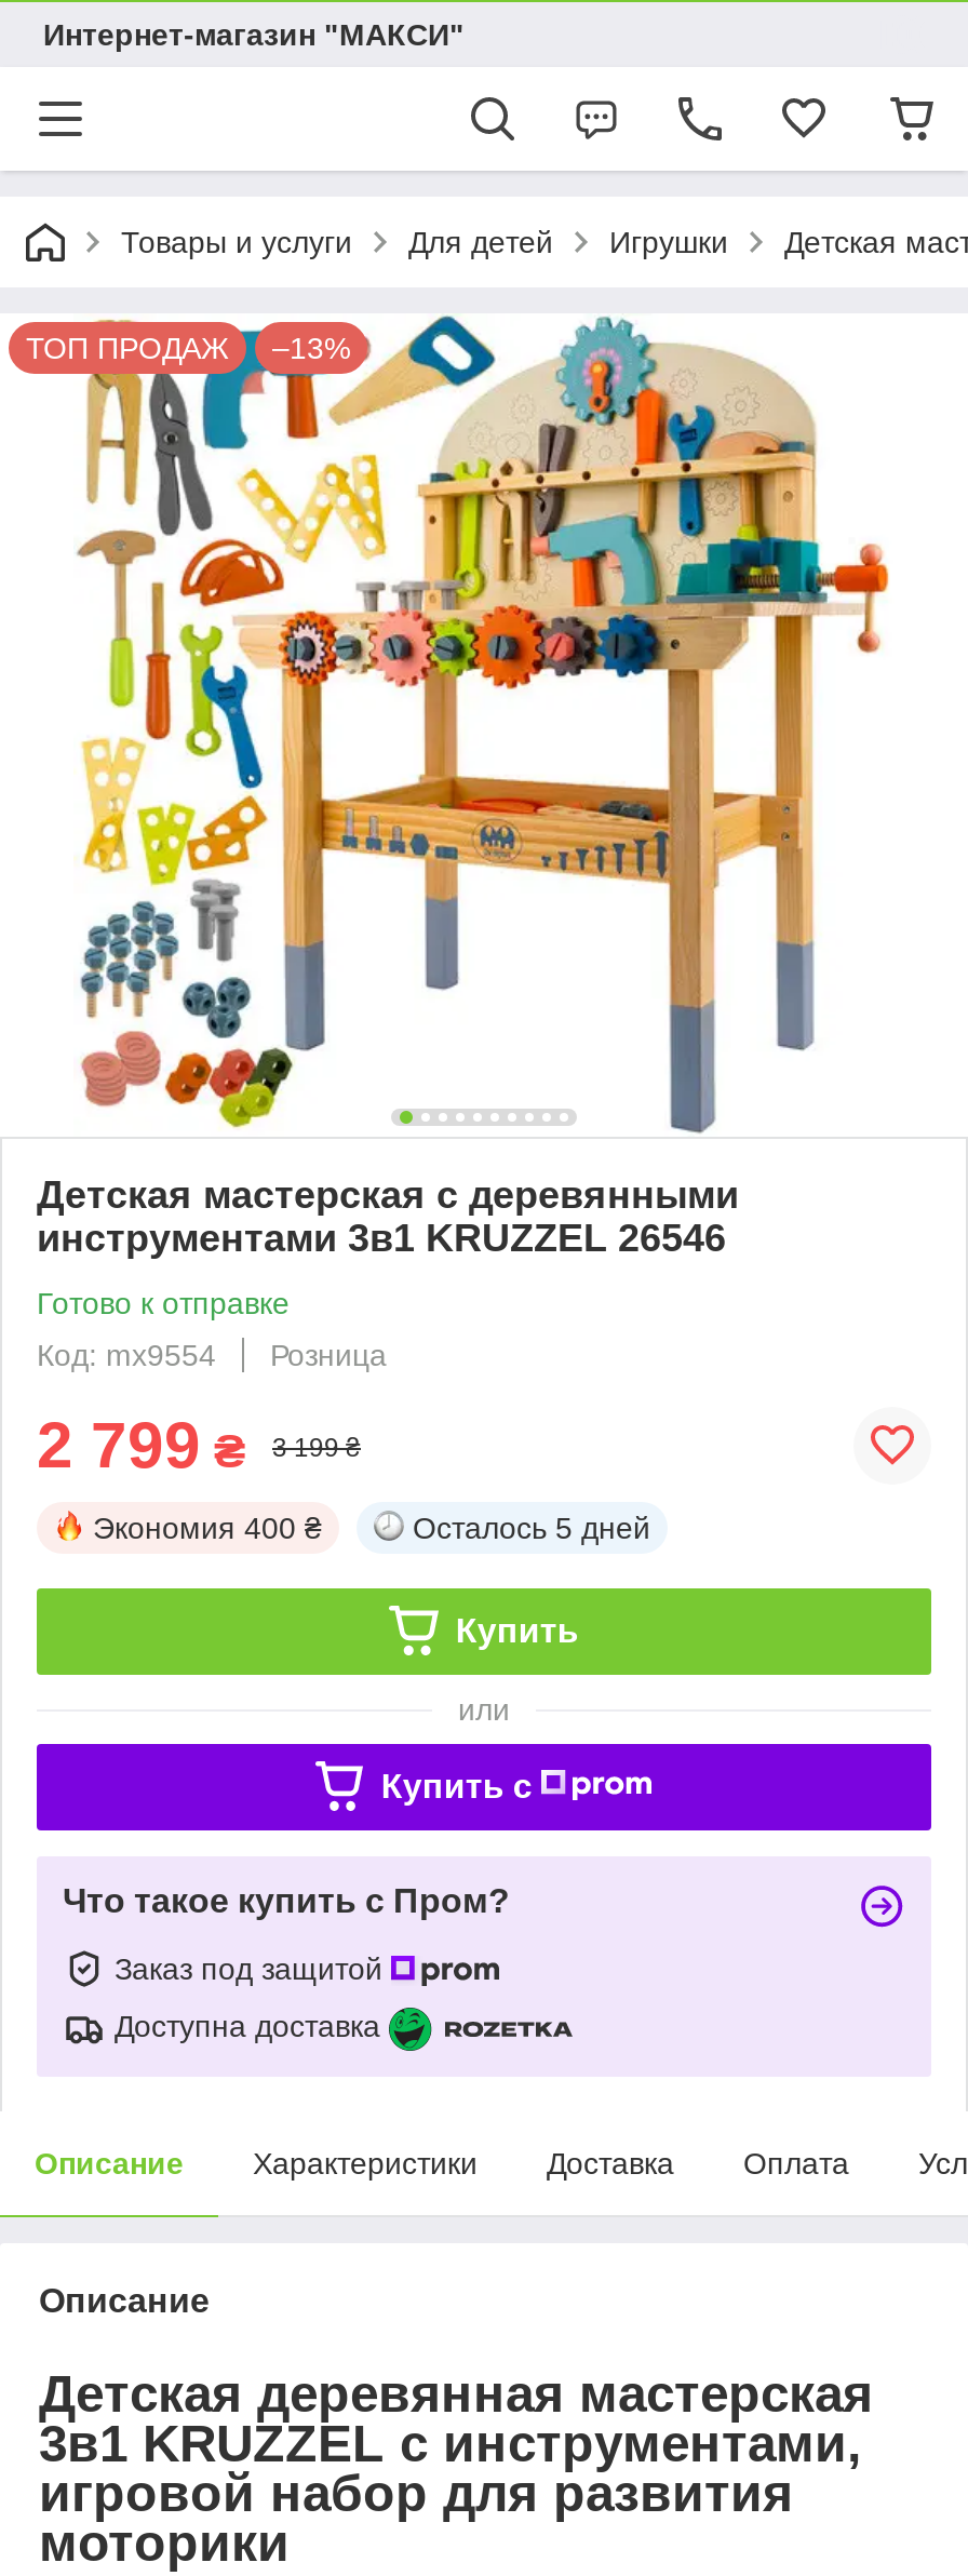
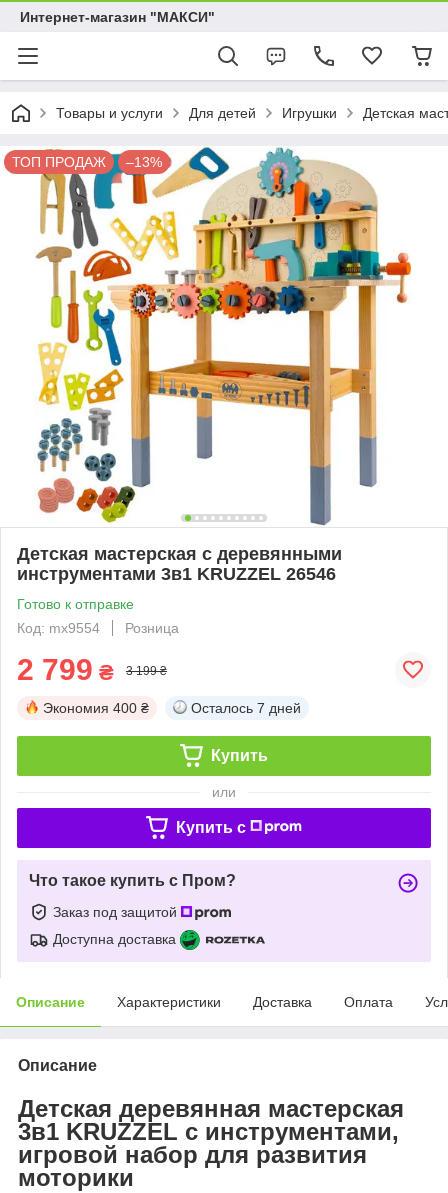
- Осталось 5 дней
+ Осталось 7 дней
